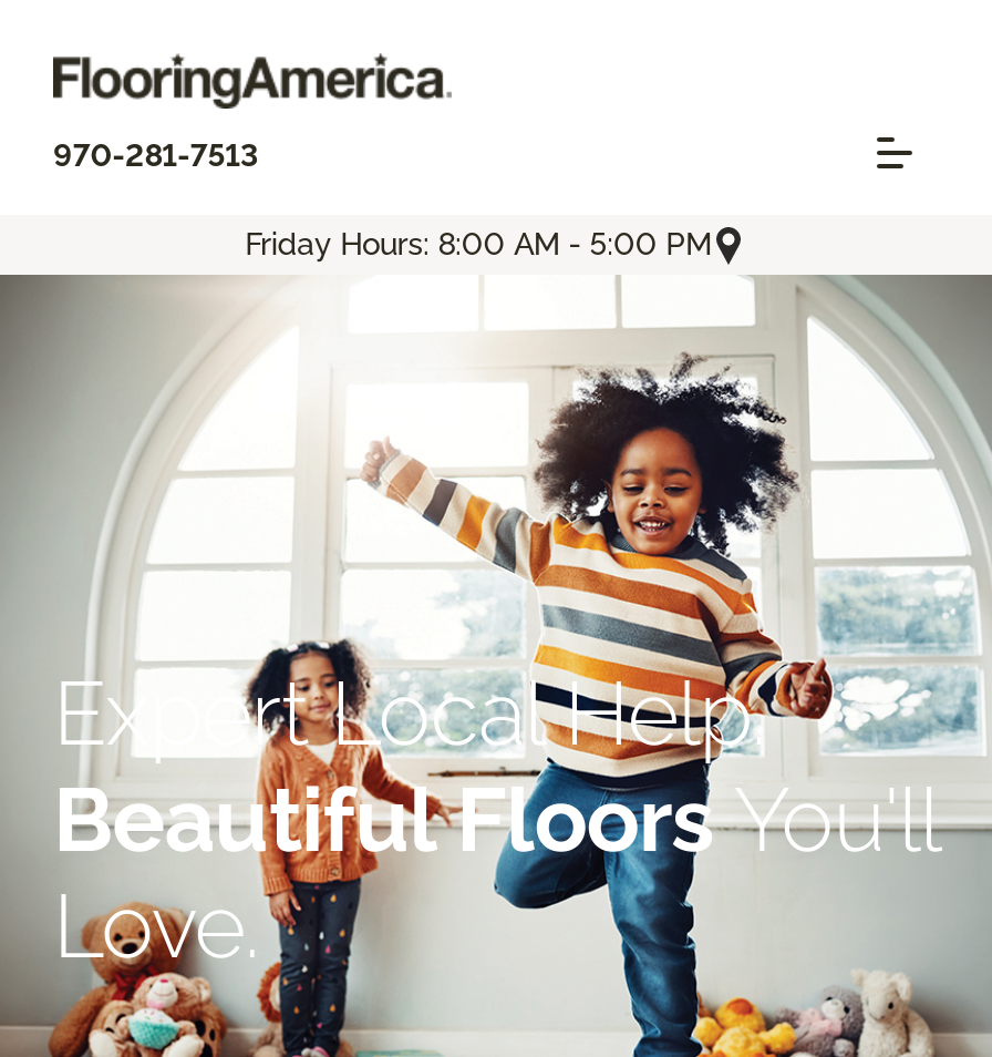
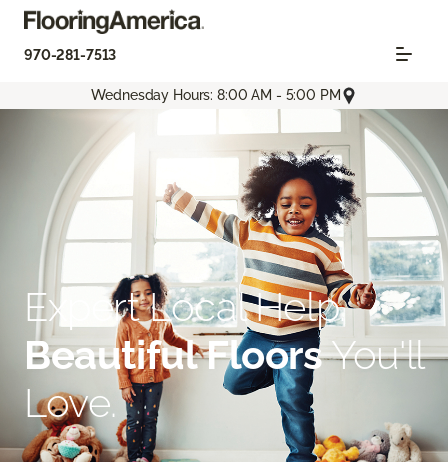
- Friday Hours: 8:00 AM - 5:00 PM
+ Wednesday Hours: 8:00 AM - 5:00 PM
